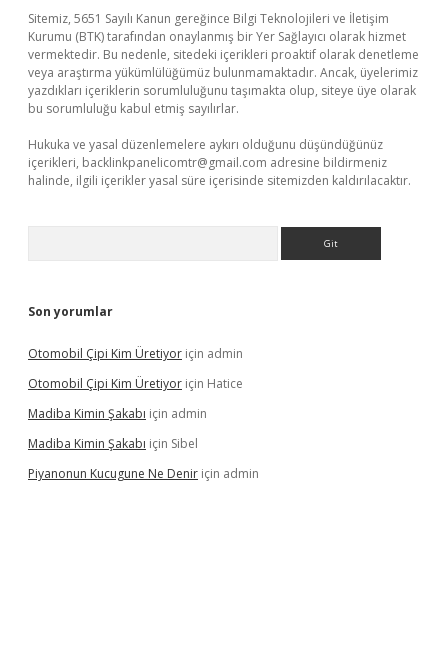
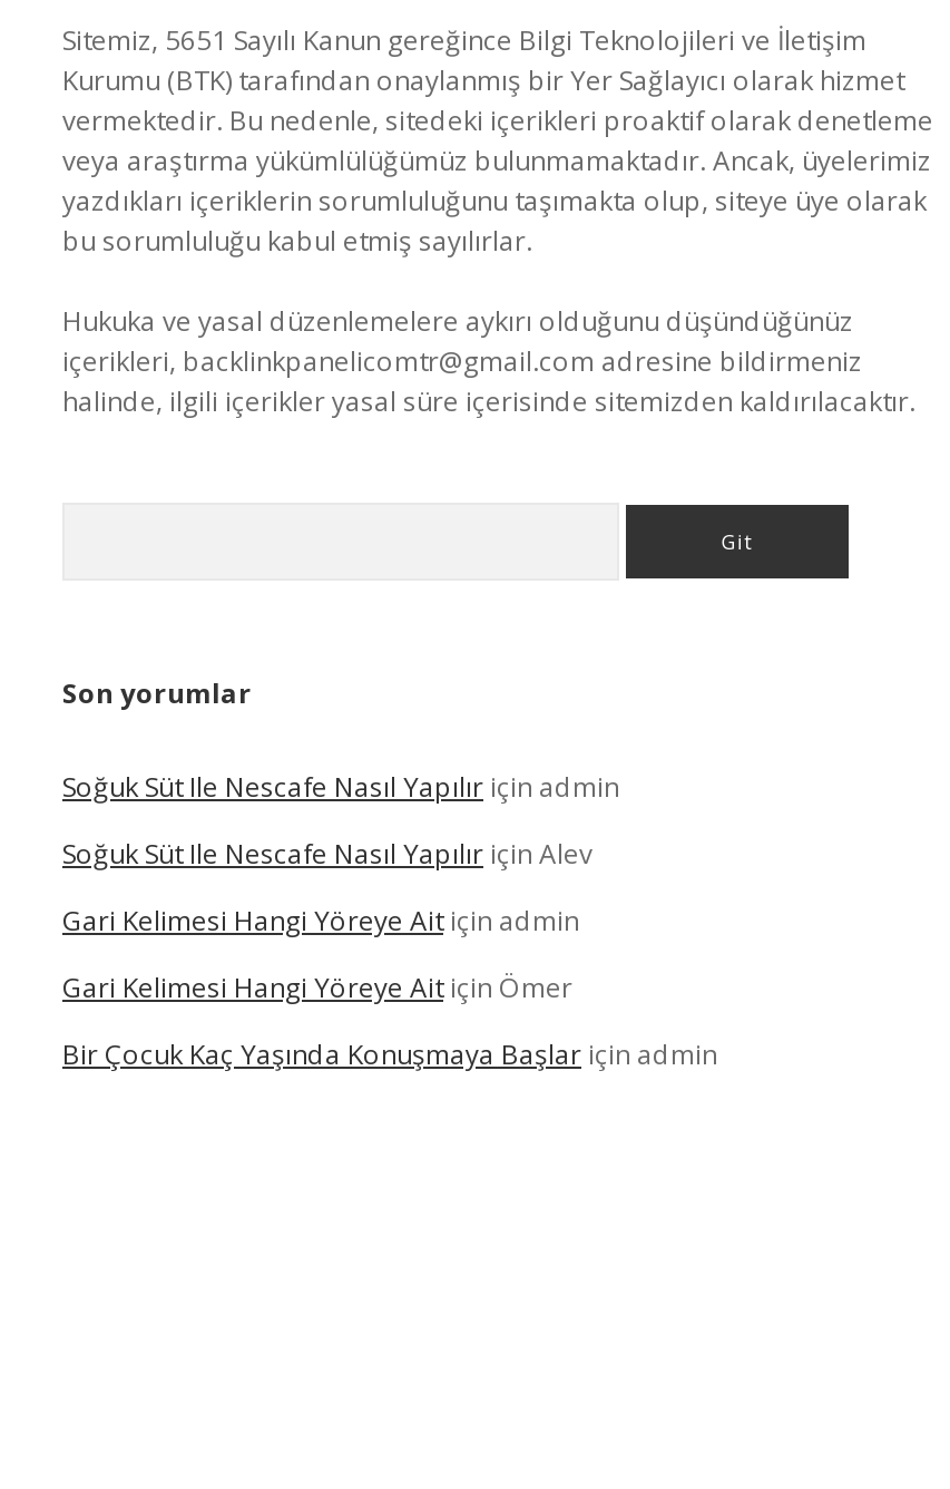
- Otomobil Çipi Kim Üretiyor için admin
+ Soğuk Süt Ile Nescafe Nasıl Yapılır için admin

- Otomobil Çipi Kim Üretiyor için Hatice
+ Soğuk Süt Ile Nescafe Nasıl Yapılır için Alev

- Madiba Kimin Şakabı için admin
+ Gari Kelimesi Hangi Yöreye Ait için admin

- Madiba Kimin Şakabı için Sibel
+ Gari Kelimesi Hangi Yöreye Ait için Ömer

- Piyanonun Kucugune Ne Denir için admin
+ Bir Çocuk Kaç Yaşında Konuşmaya Başlar için admin
